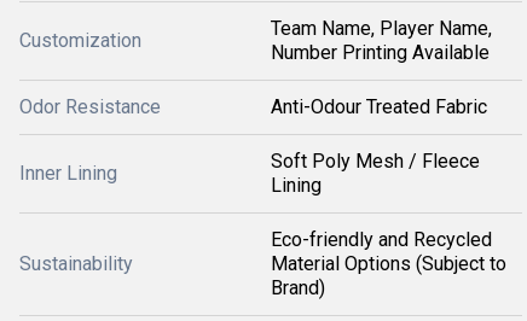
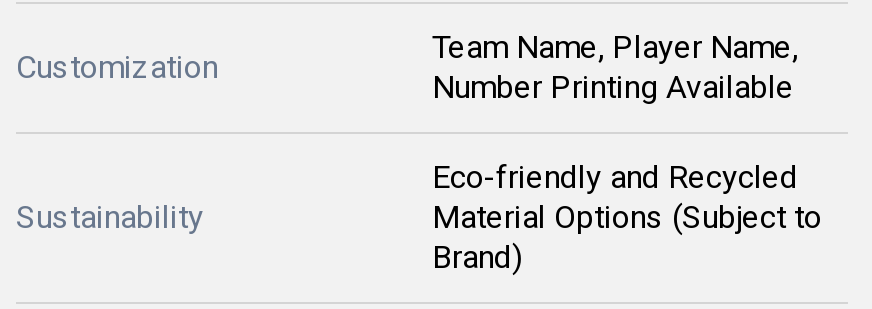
- Odor Resistance
- Anti-Odour Treated Fabric
- Inner Lining

- Soft Poly Mesh / Fleece
- Lining
